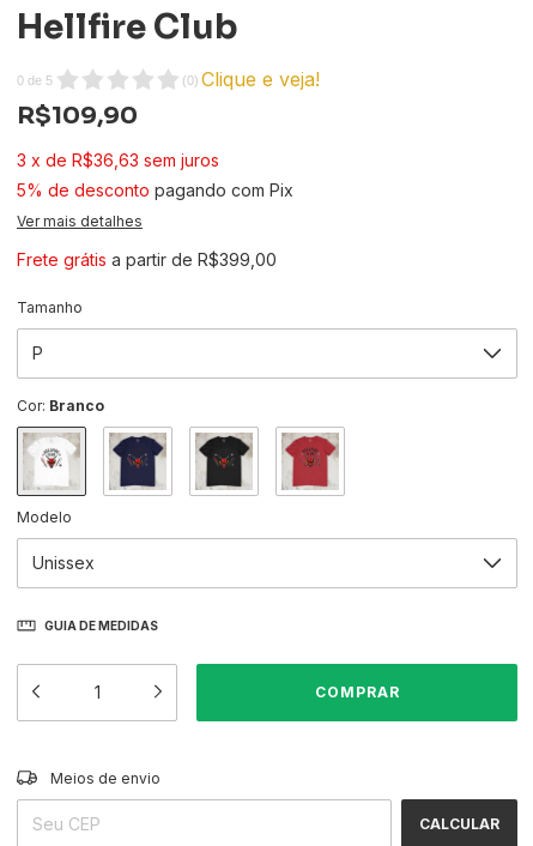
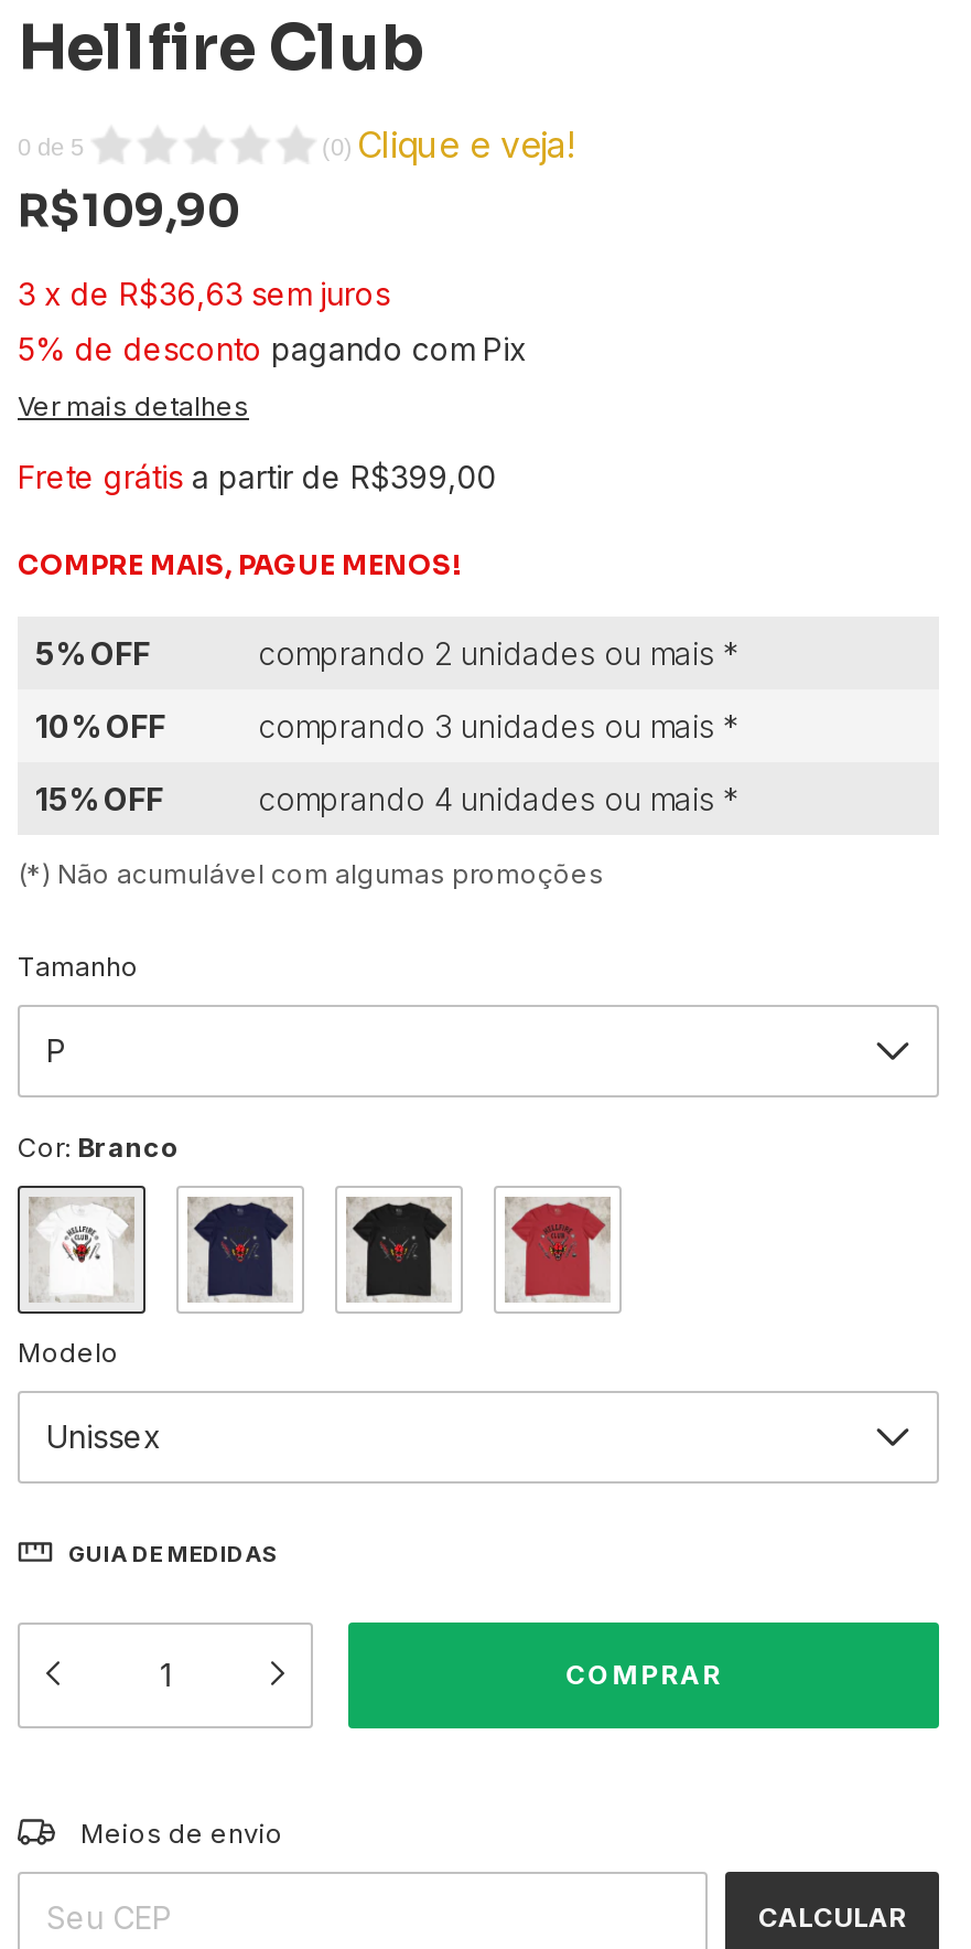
+ COMPRE MAIS, PAGUE MENOS!
+ 5% OFF
+ comprando 2 unidades ou mais *
+ 10% OFF
+ comprando 3 unidades ou mais *
+ 15% OFF
+ comprando 4 unidades ou mais *
+ (*) Não acumulável com algumas promoções
